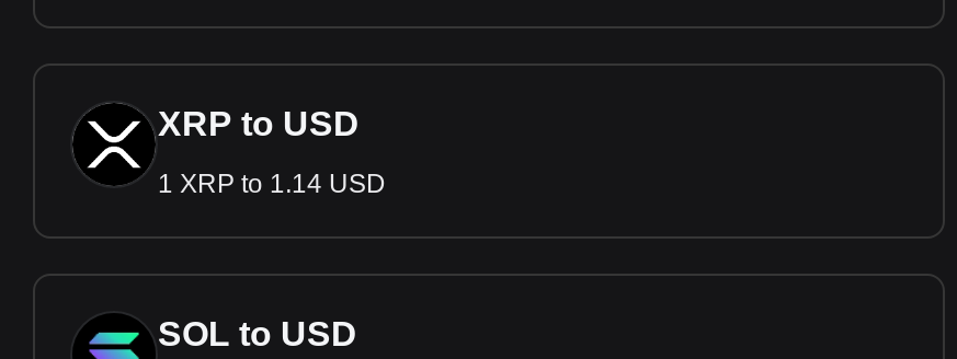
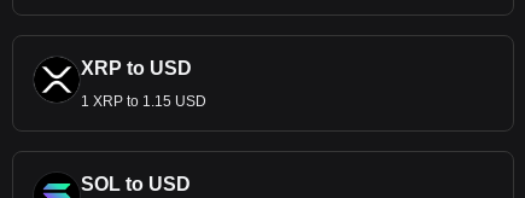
- 1 XRP to 1.14 USD
+ 1 XRP to 1.15 USD
